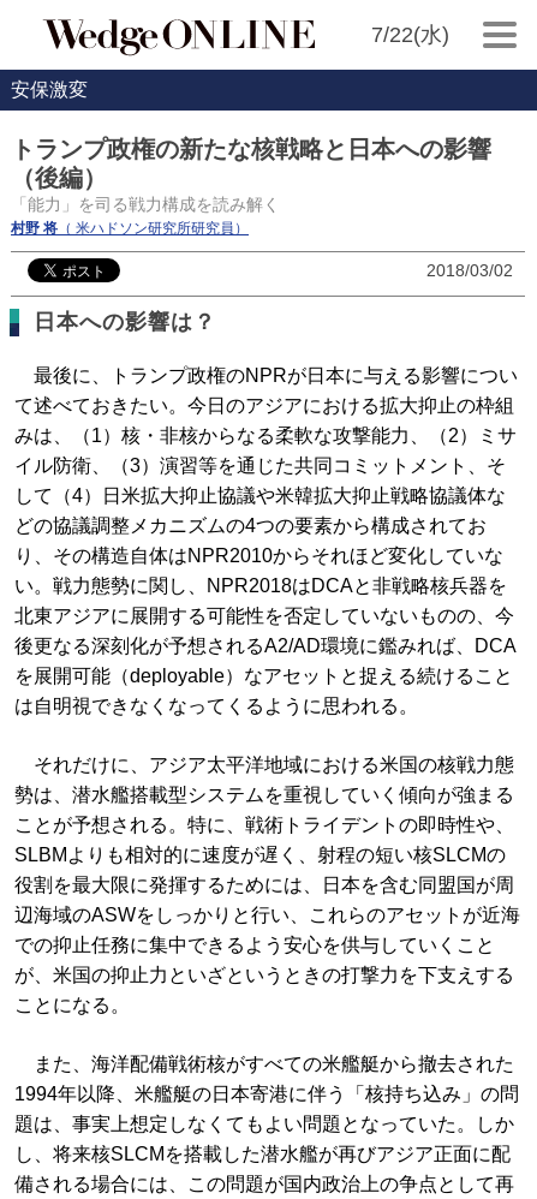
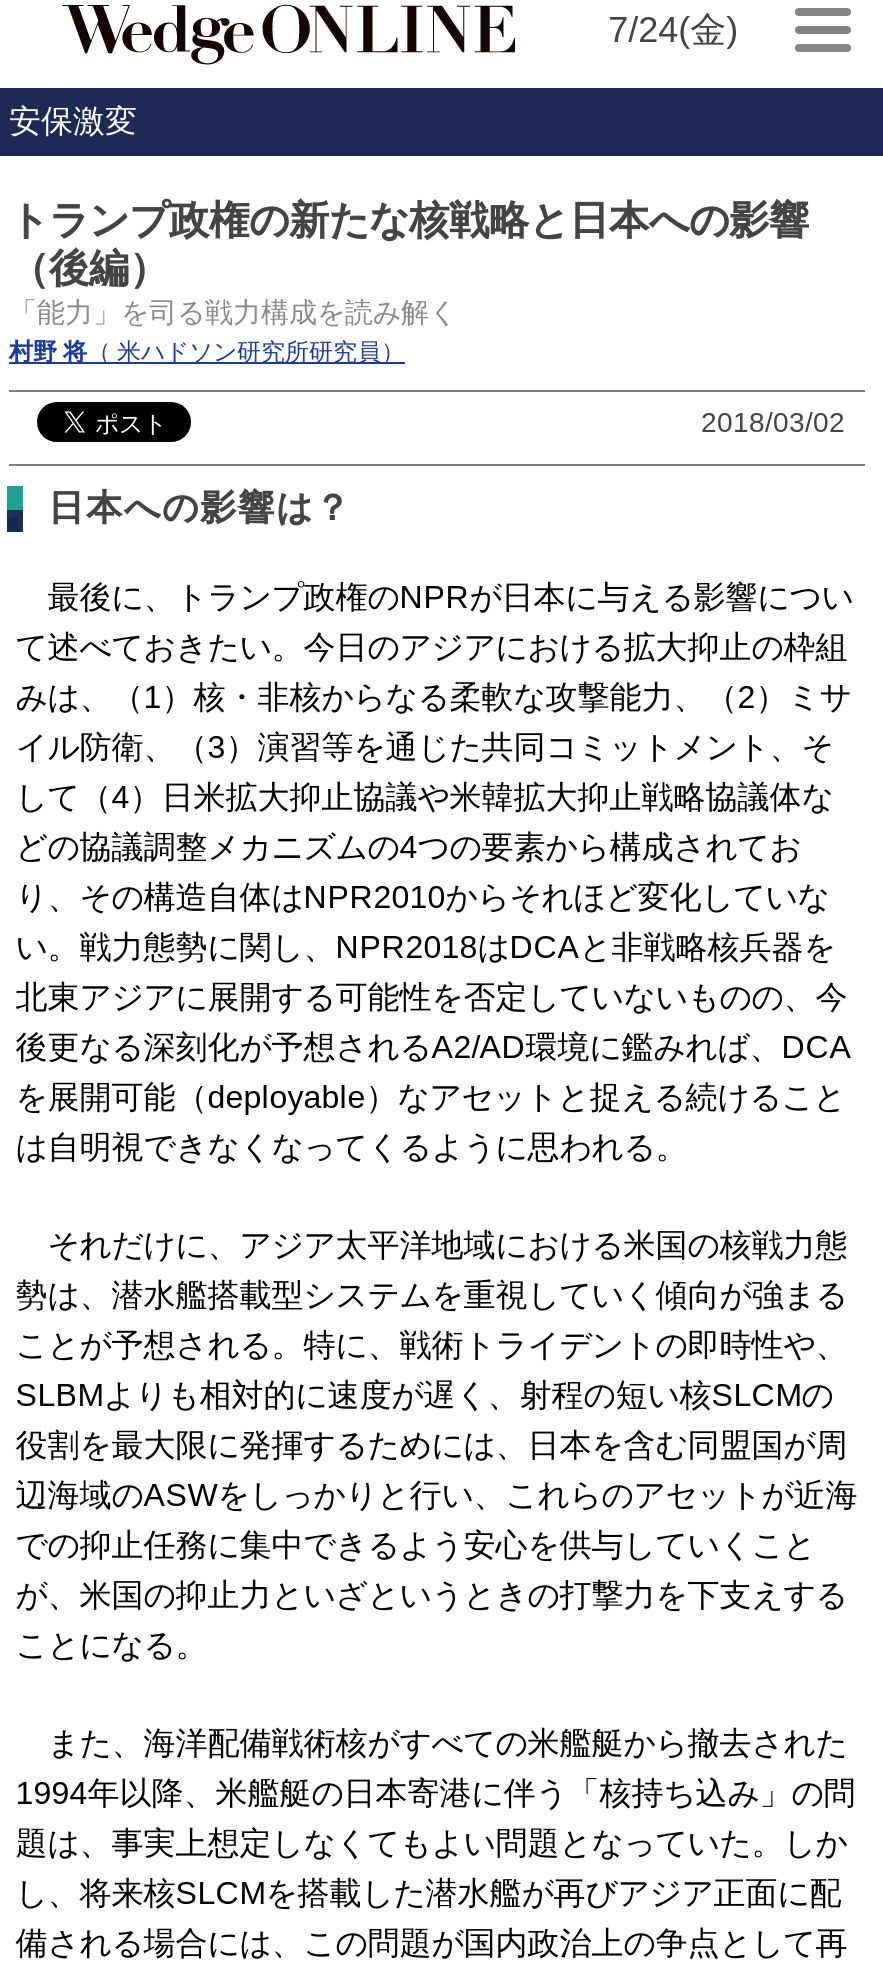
- 7/22(水)
+ 7/24(金)
